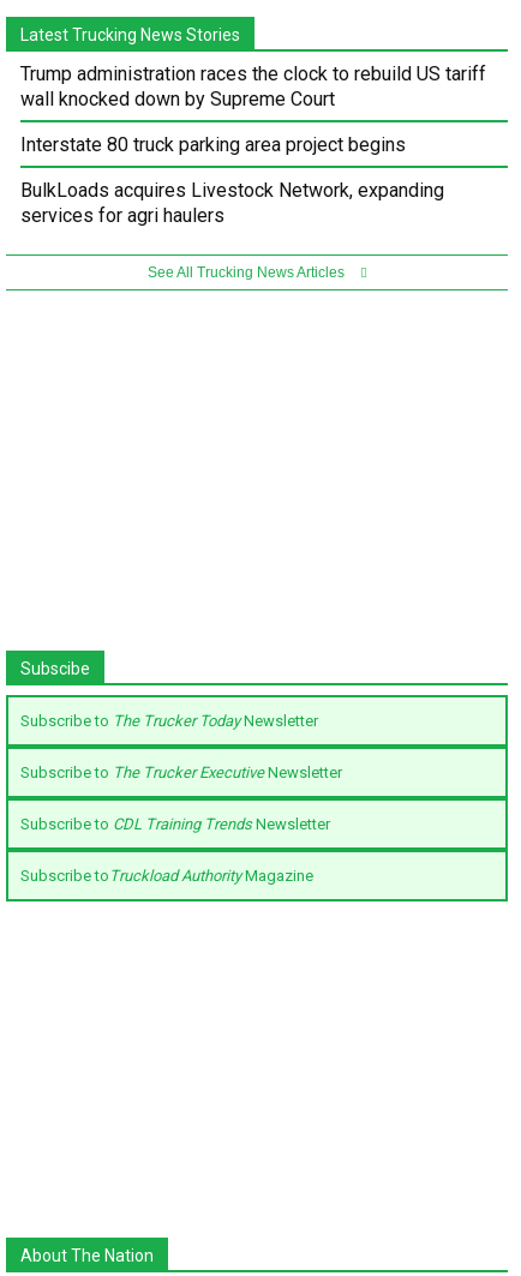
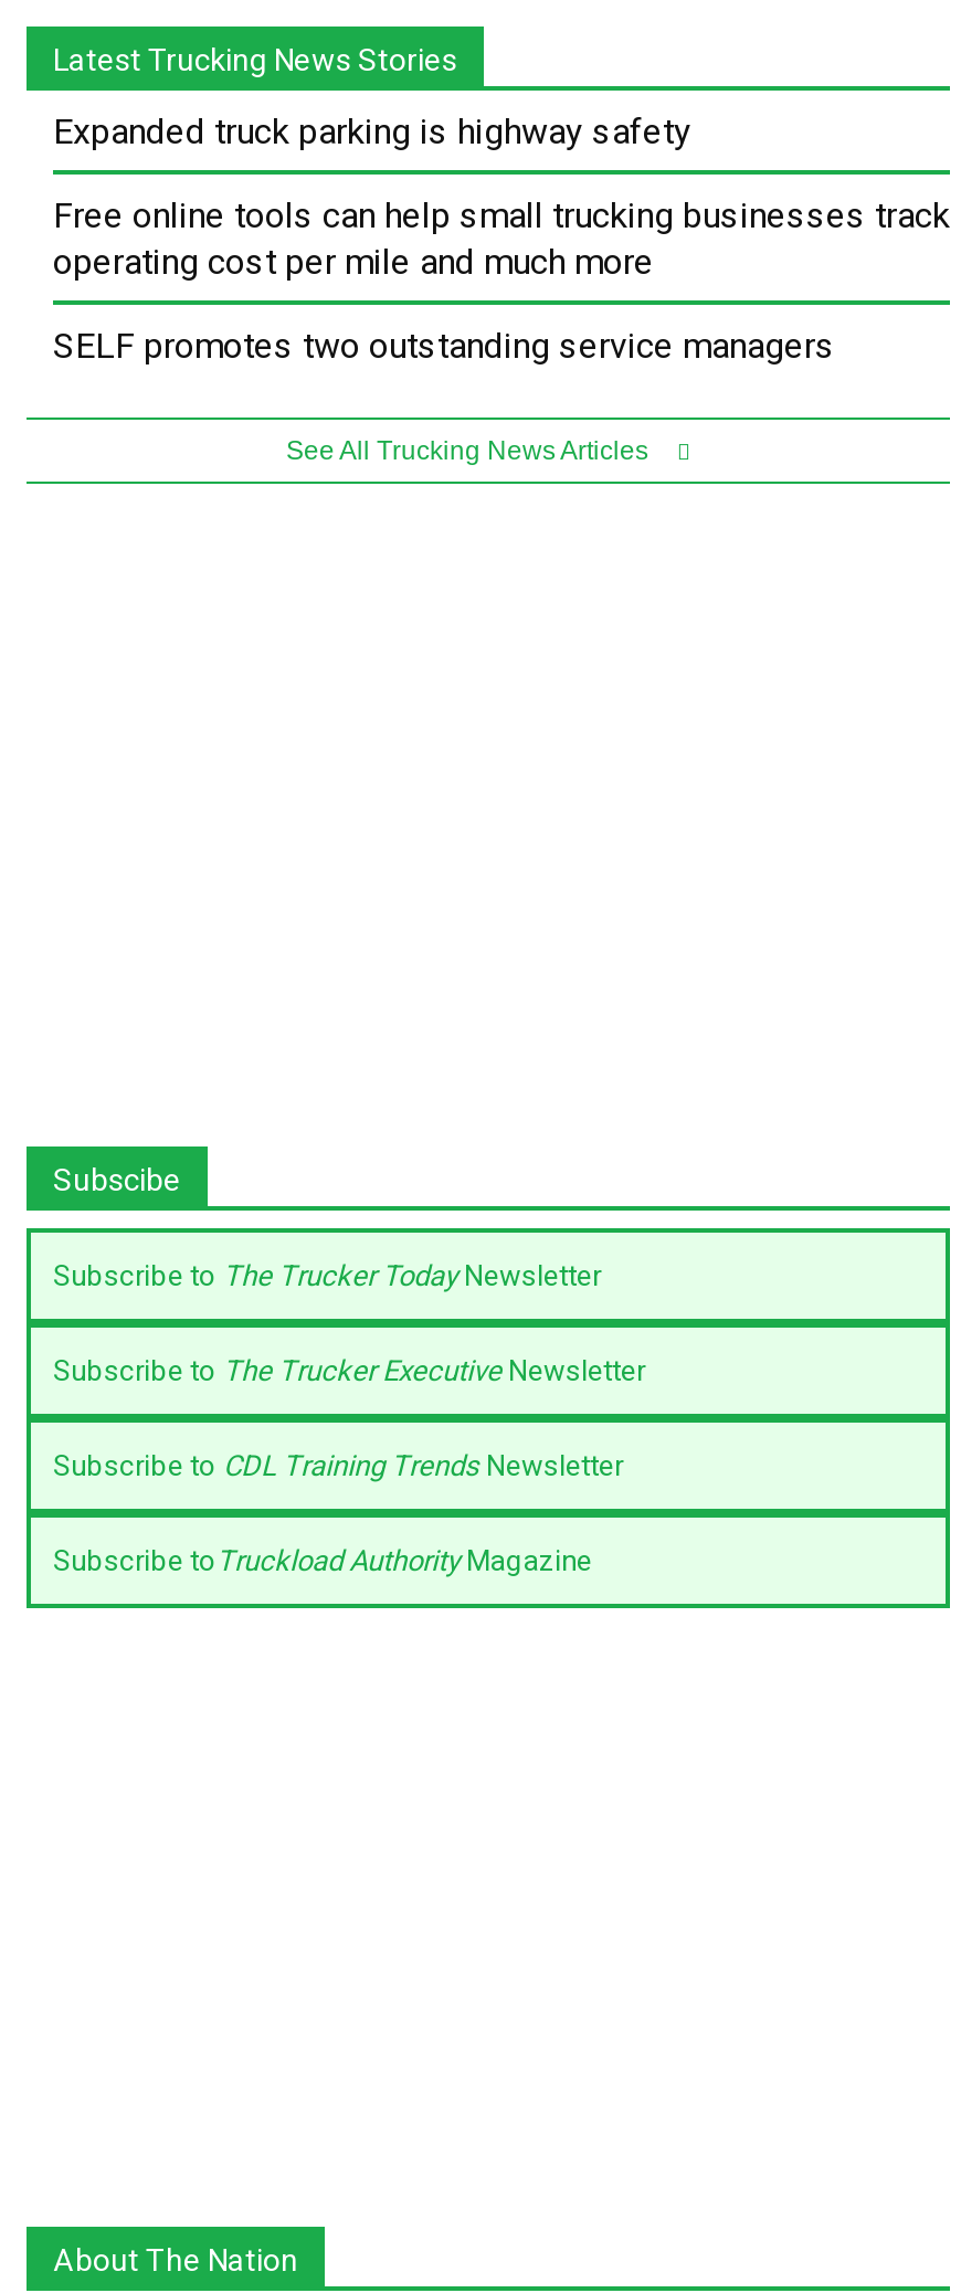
- Trump administration races the clock to rebuild US tariff
- wall knocked down by Supreme Court
+ Expanded truck parking is highway safety

- Interstate 80 truck parking area project begins
+ Free online tools can help small trucking businesses track
+ operating cost per mile and much more

- BulkLoads acquires Livestock Network, expanding
- services for agri haulers
+ SELF promotes two outstanding service managers
